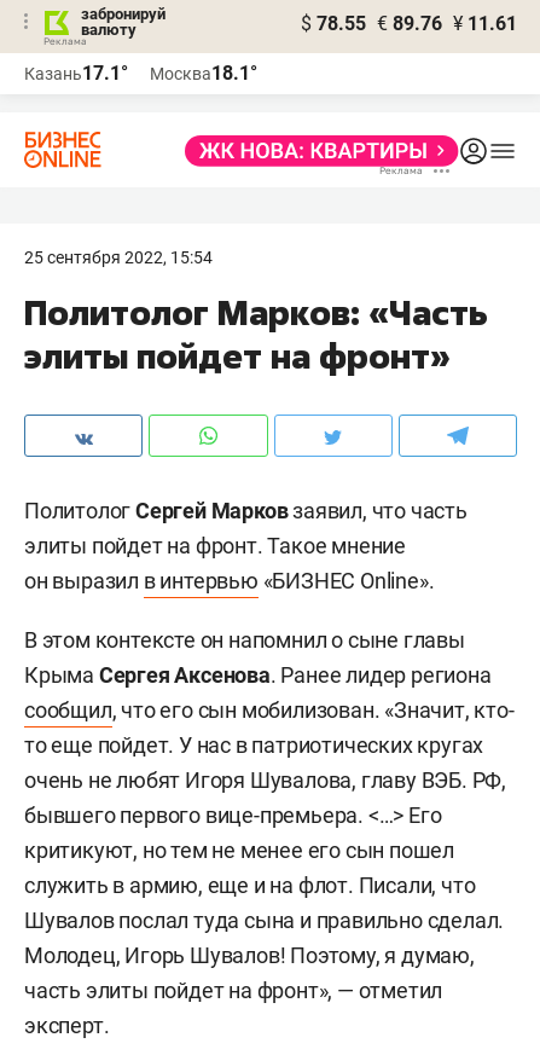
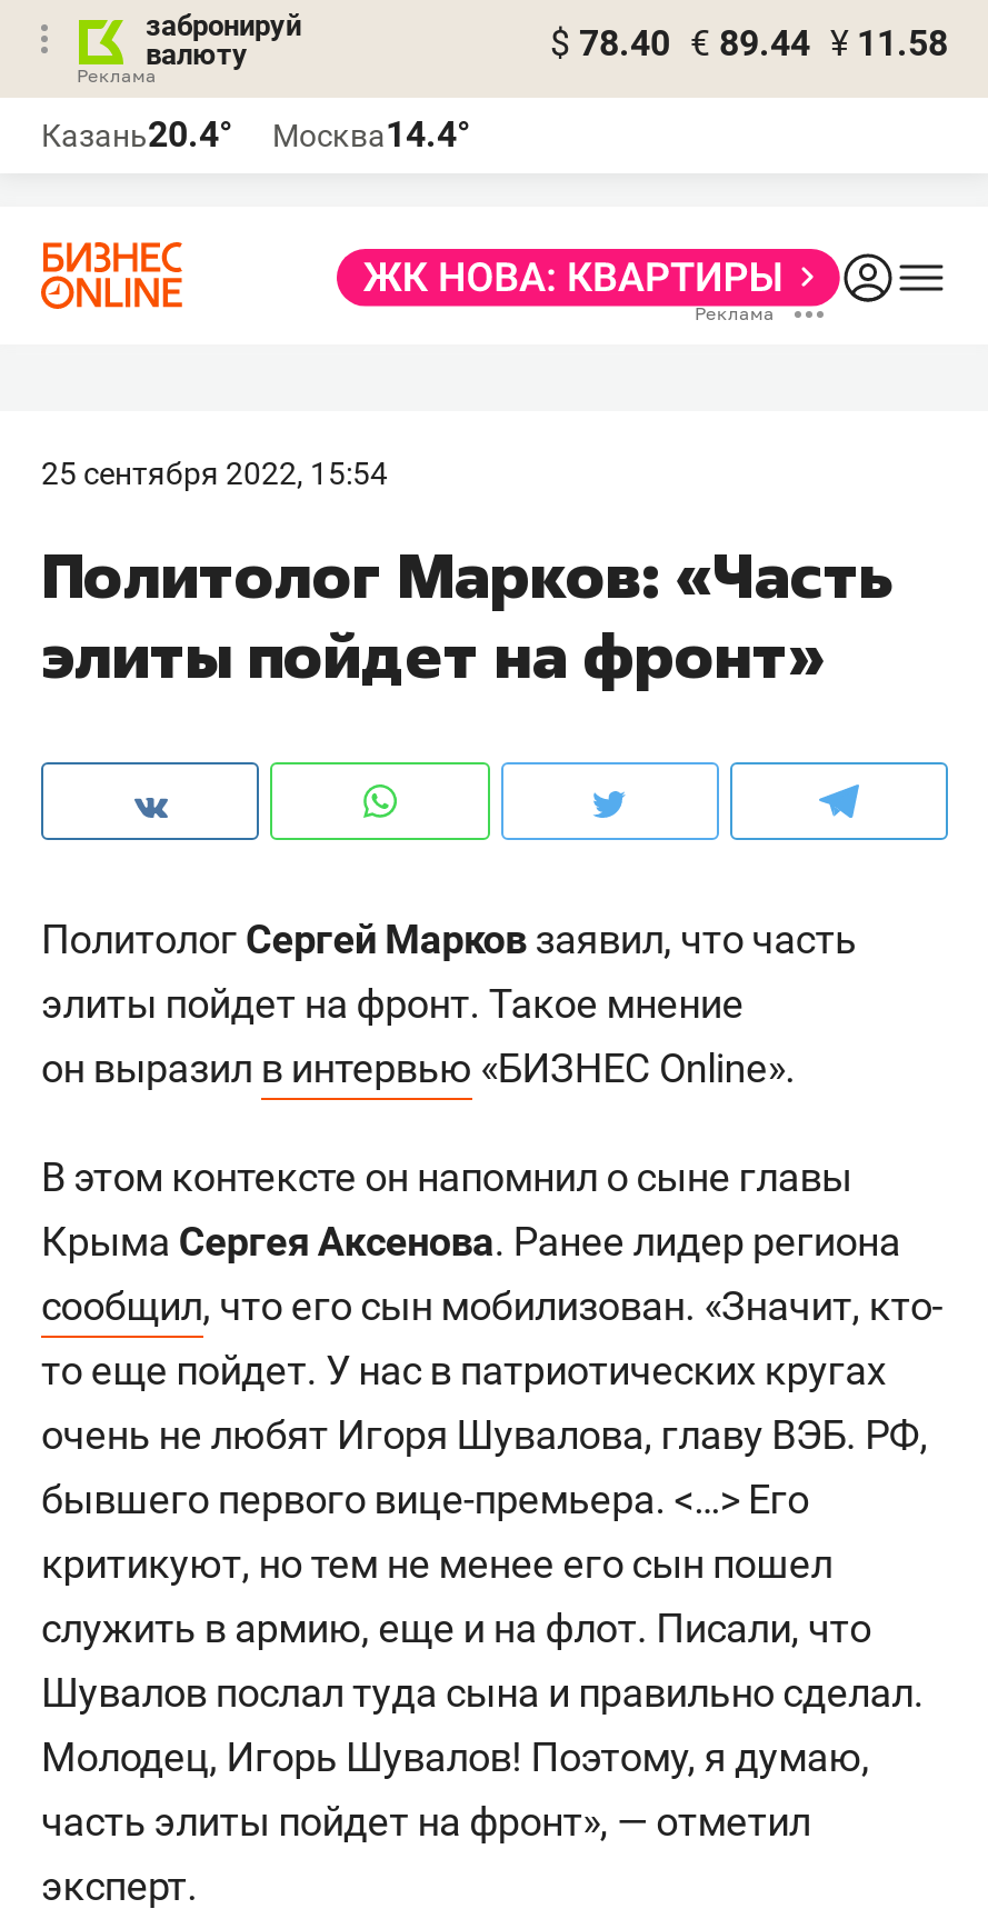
- $ 78.55 € 89.76 ¥ 11.61
+ $ 78.40 € 89.44 ¥ 11.58

- Казань17.1°
+ Казань20.4°

- Москва18.1°
+ Москва14.4°
